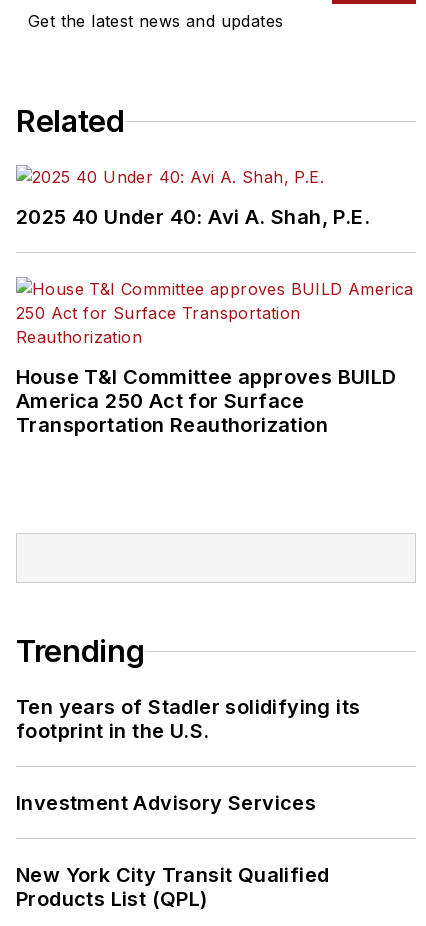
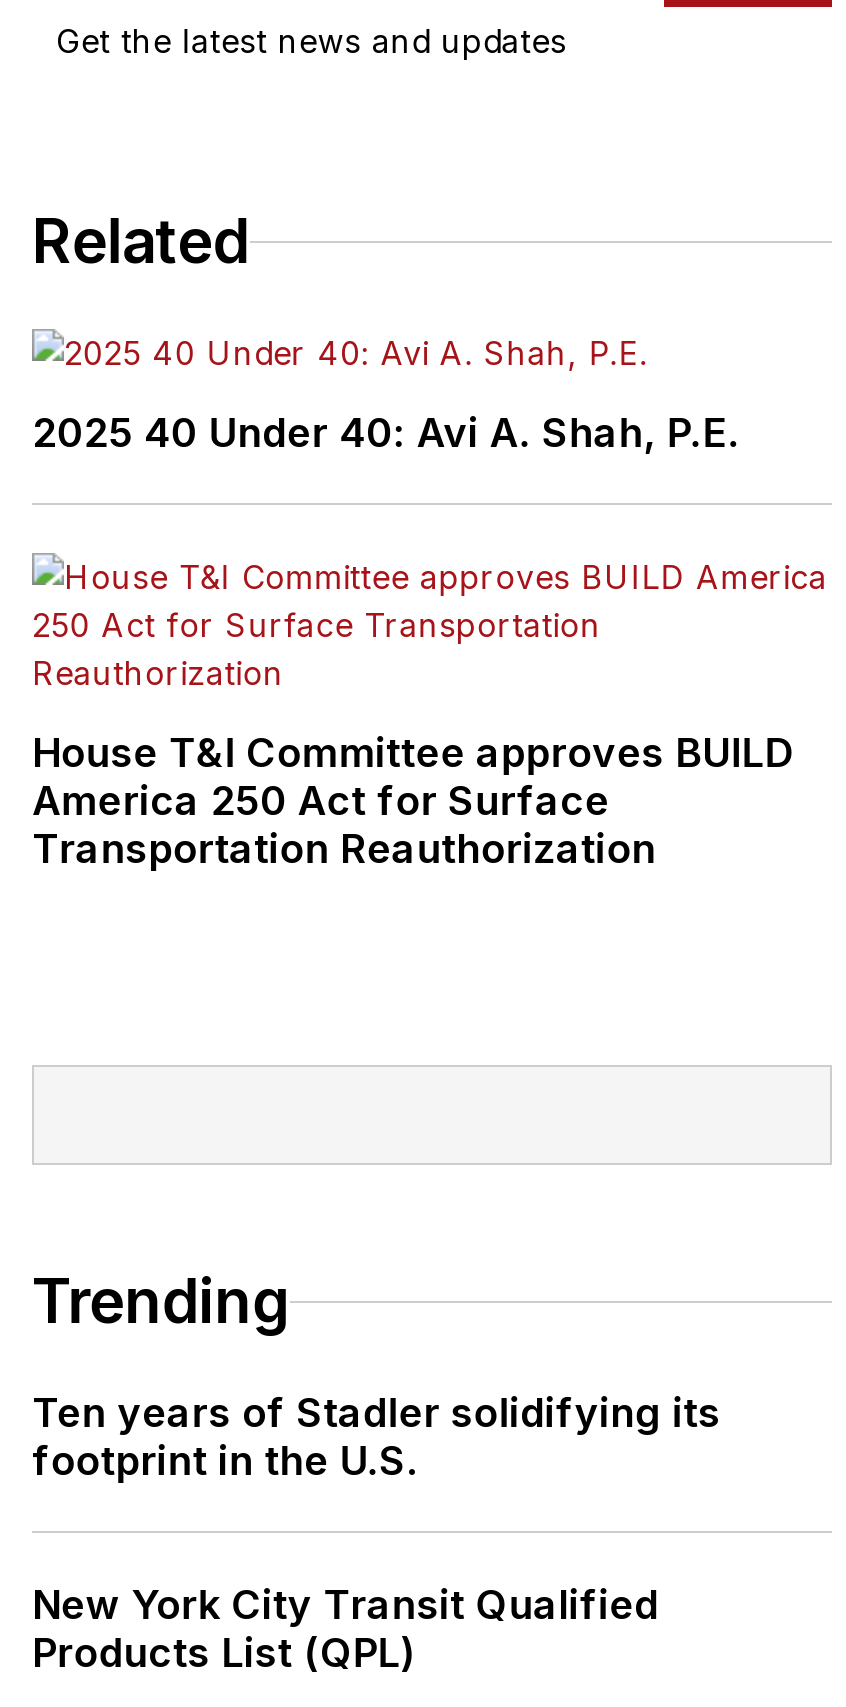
- Investment Advisory Services
